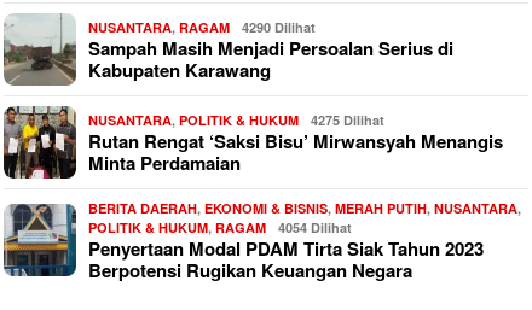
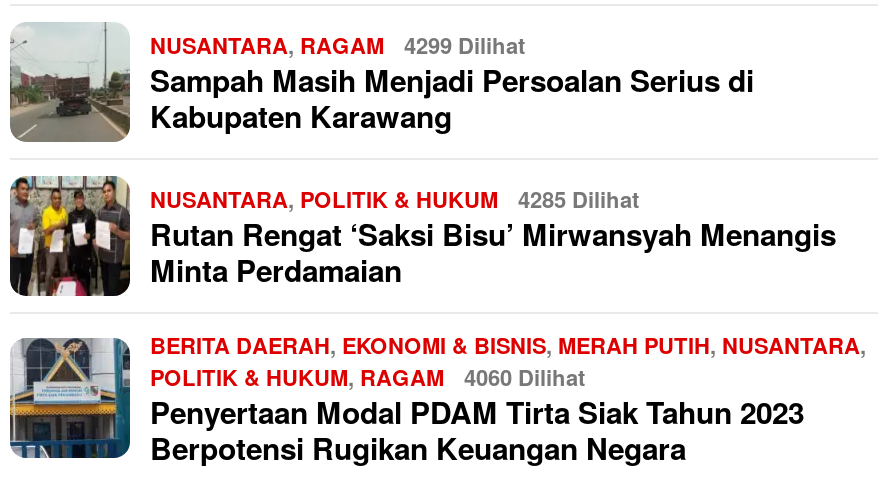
- NUSANTARA, RAGAM 4290 Dilihat
+ NUSANTARA, RAGAM 4299 Dilihat

- NUSANTARA, POLITIK & HUKUM 4275 Dilihat
+ NUSANTARA, POLITIK & HUKUM 4285 Dilihat

- POLITIK & HUKUM, RAGAM 4054 Dilihat
+ POLITIK & HUKUM, RAGAM 4060 Dilihat
